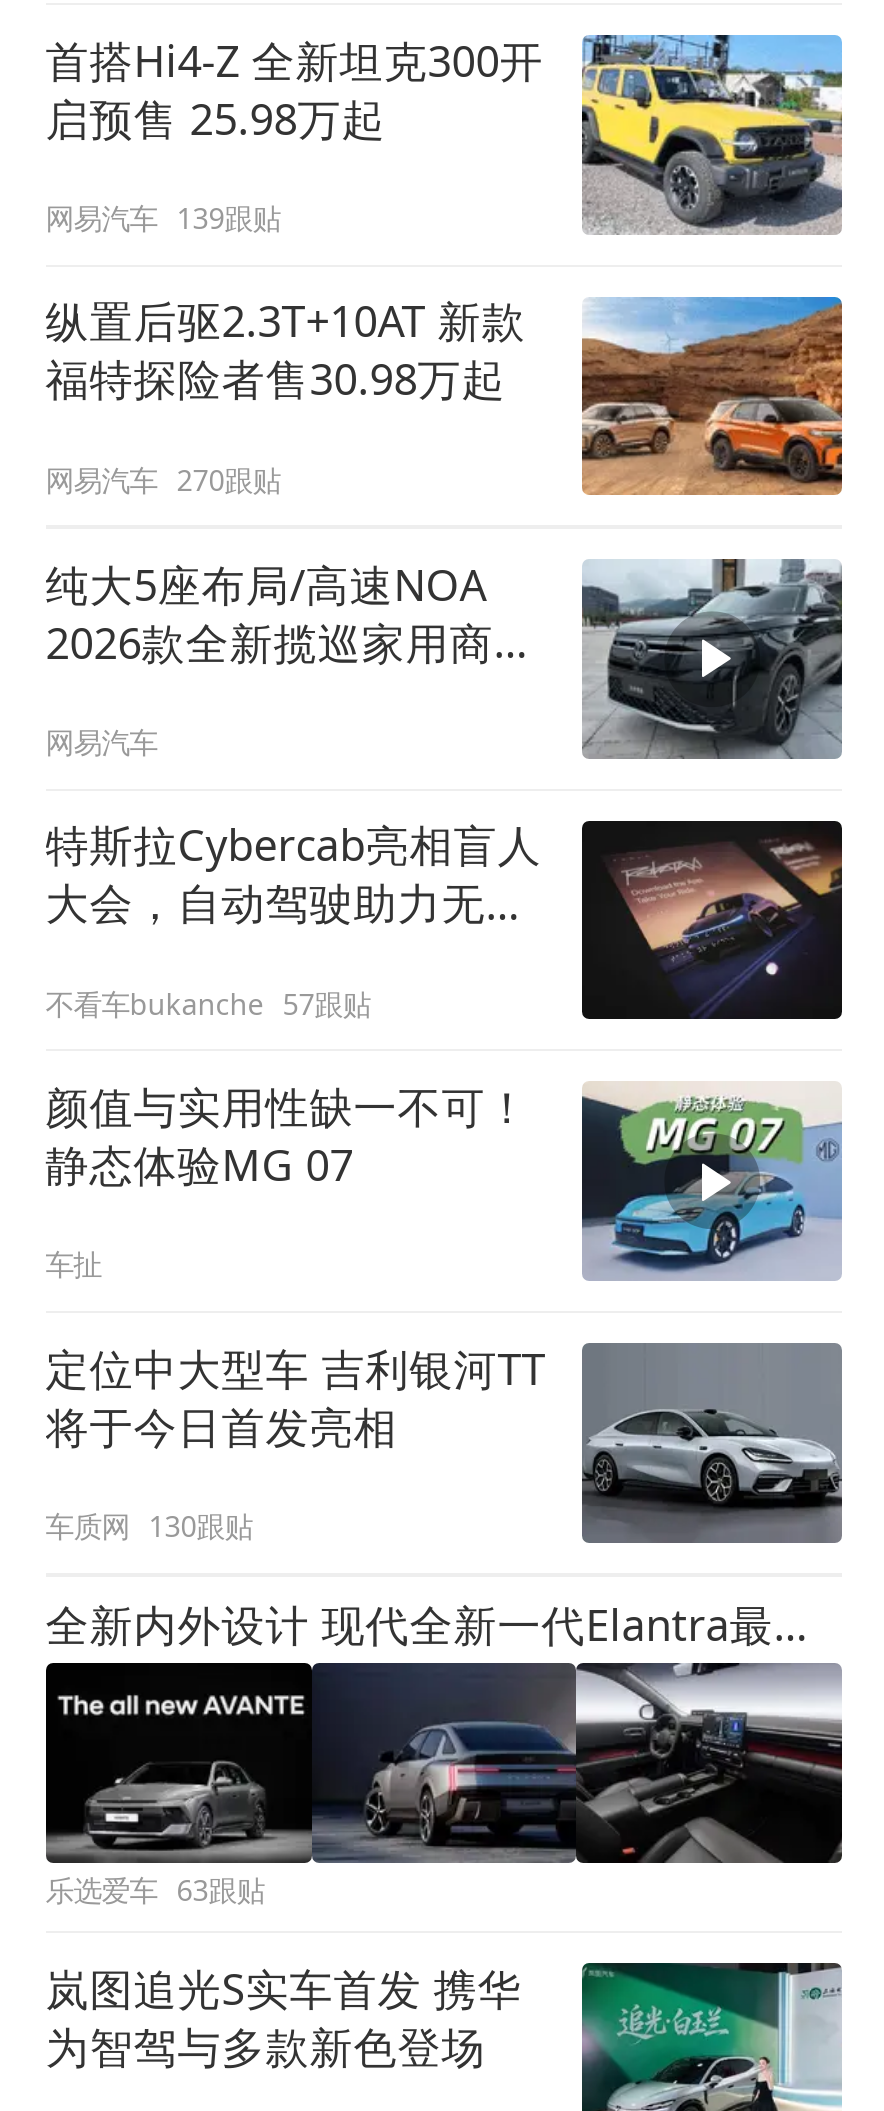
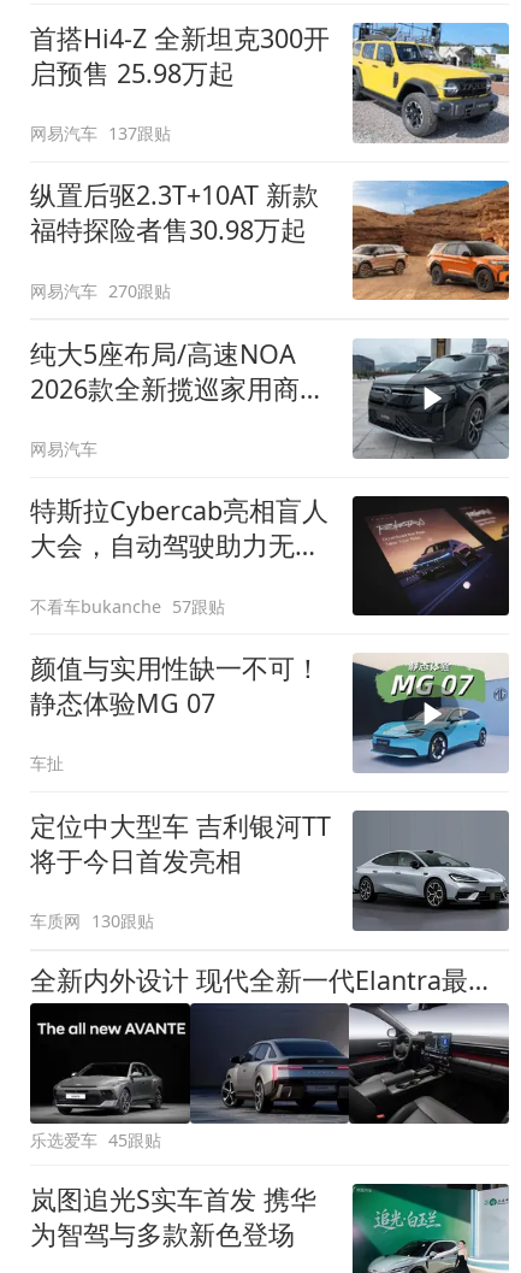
- 网易汽车 139跟贴
+ 网易汽车 137跟贴

- 乐选爱车 63跟贴
+ 乐选爱车 45跟贴
